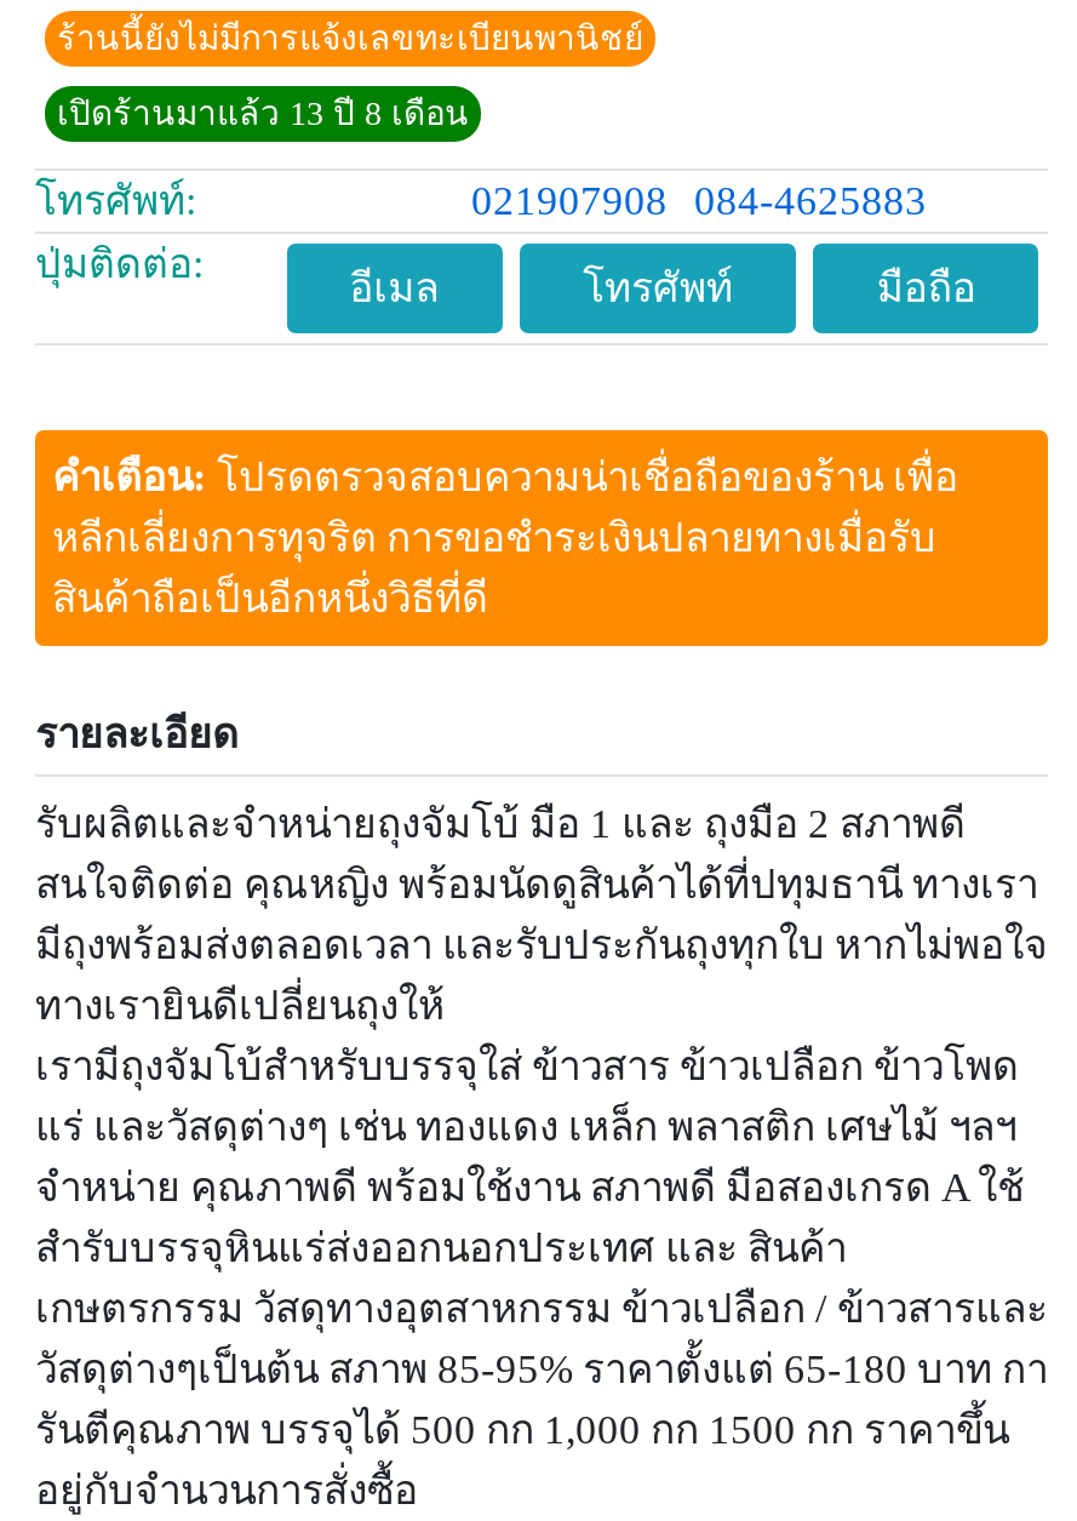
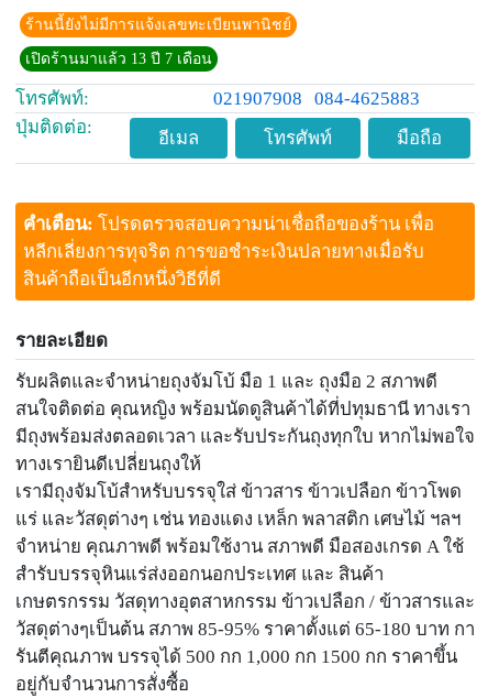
- เปิดร้านมาแล้ว 13 ปี 8 เดือน
+ เปิดร้านมาแล้ว 13 ปี 7 เดือน
